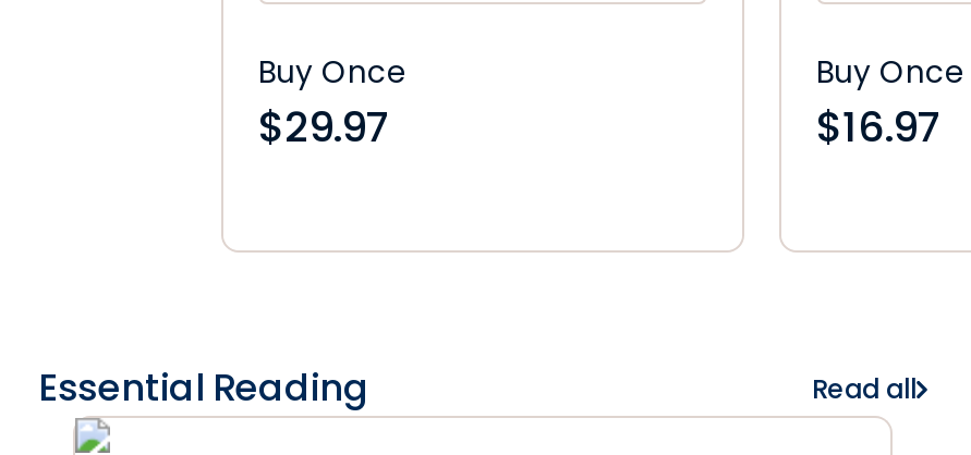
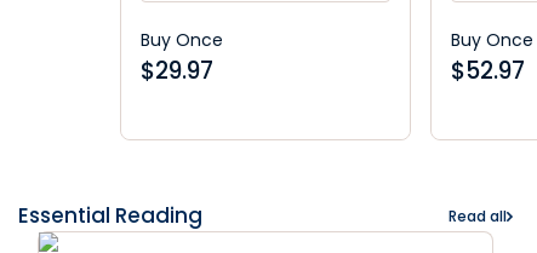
- $16.97
+ $52.97
